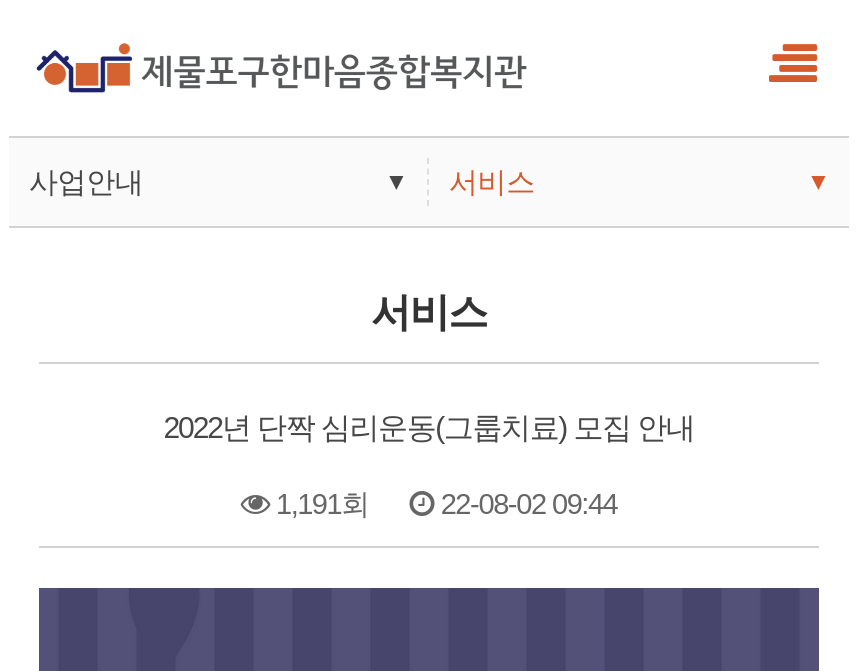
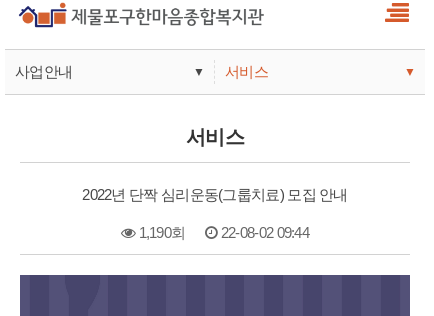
- 1,191회
+ 1,190회
